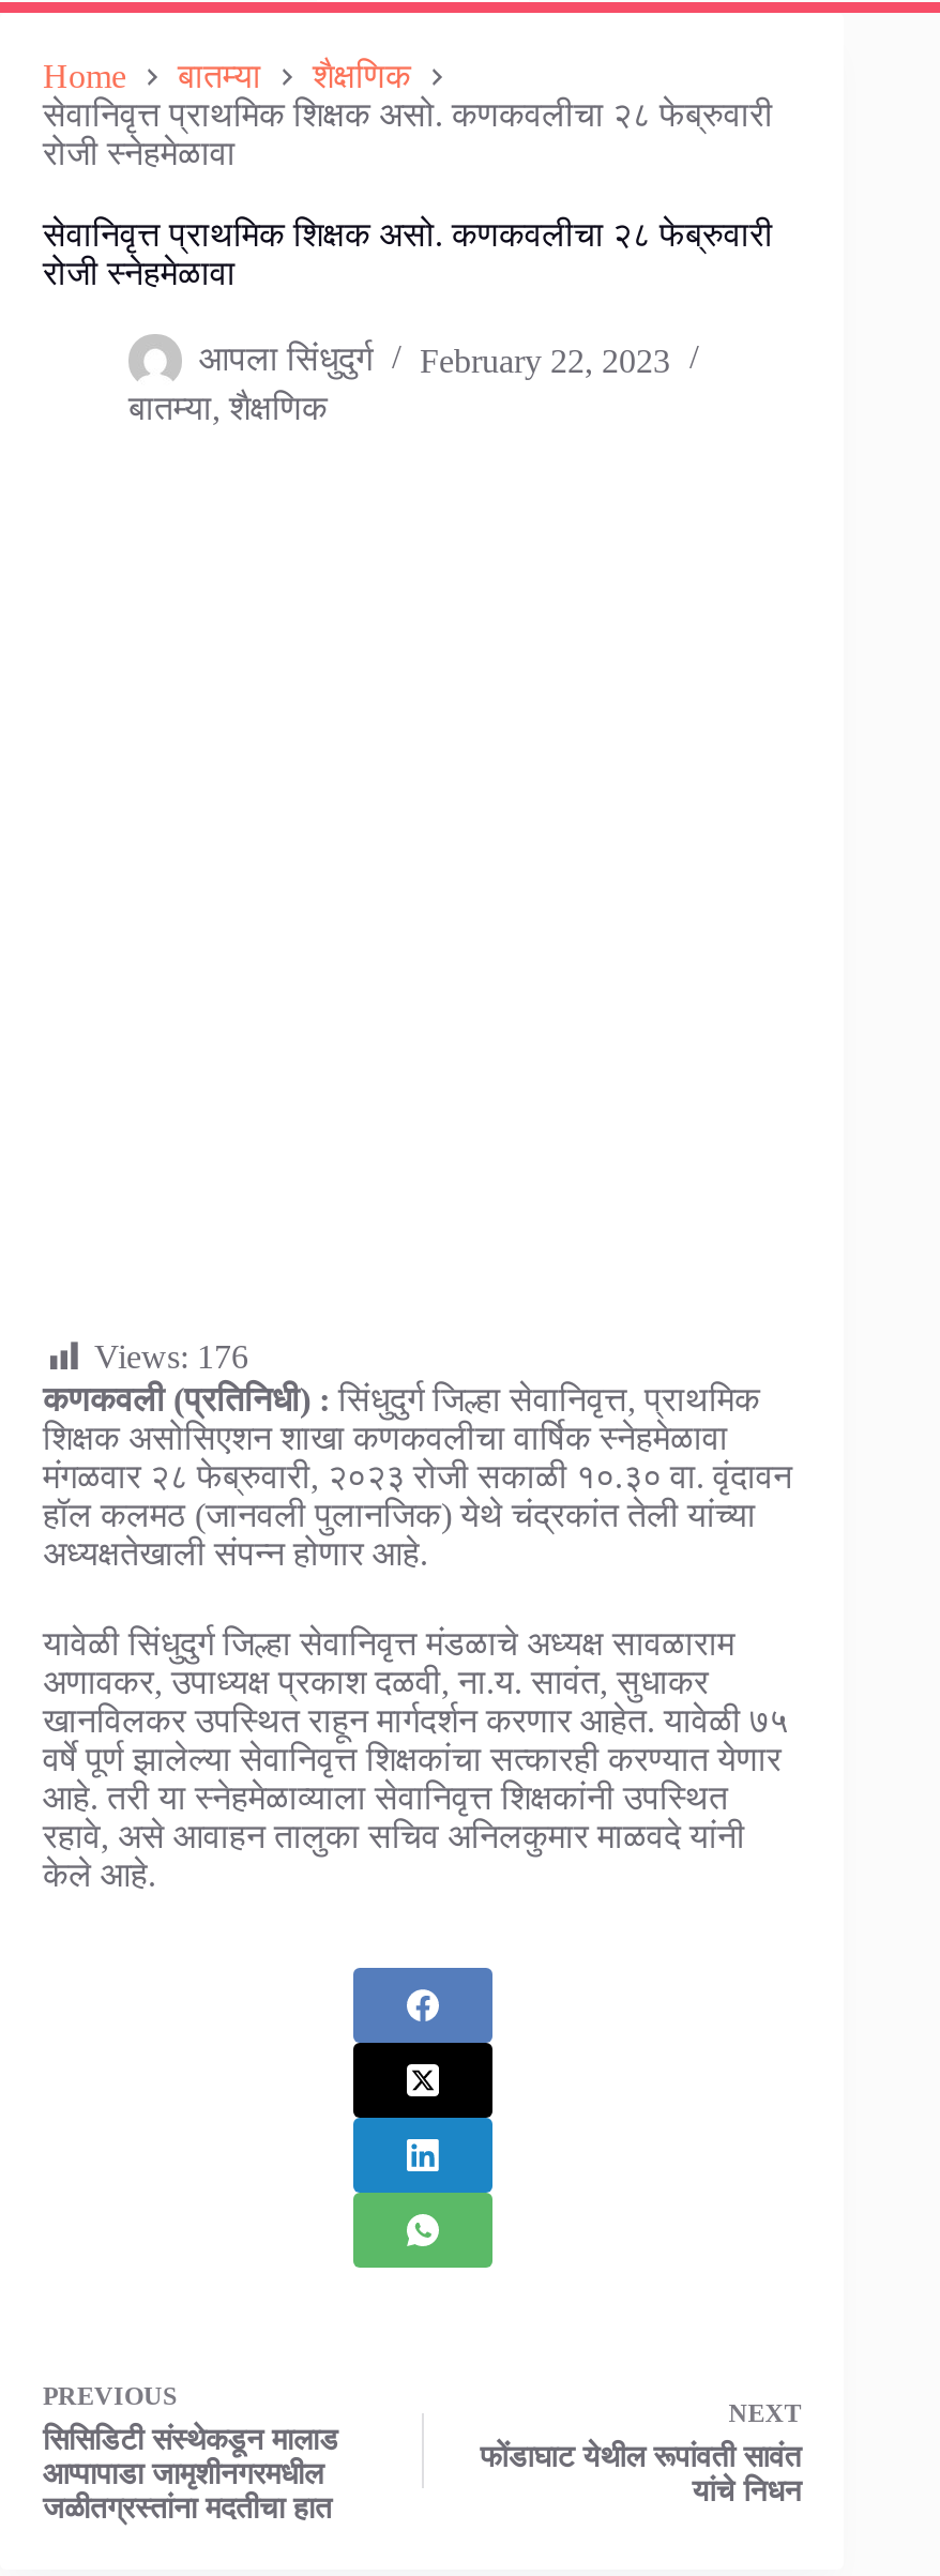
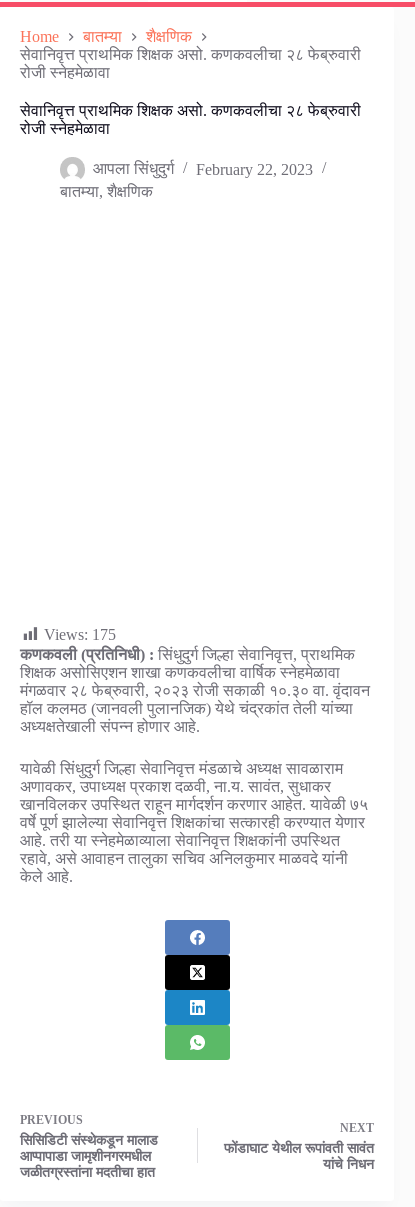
- Views: 176
+ Views: 175
